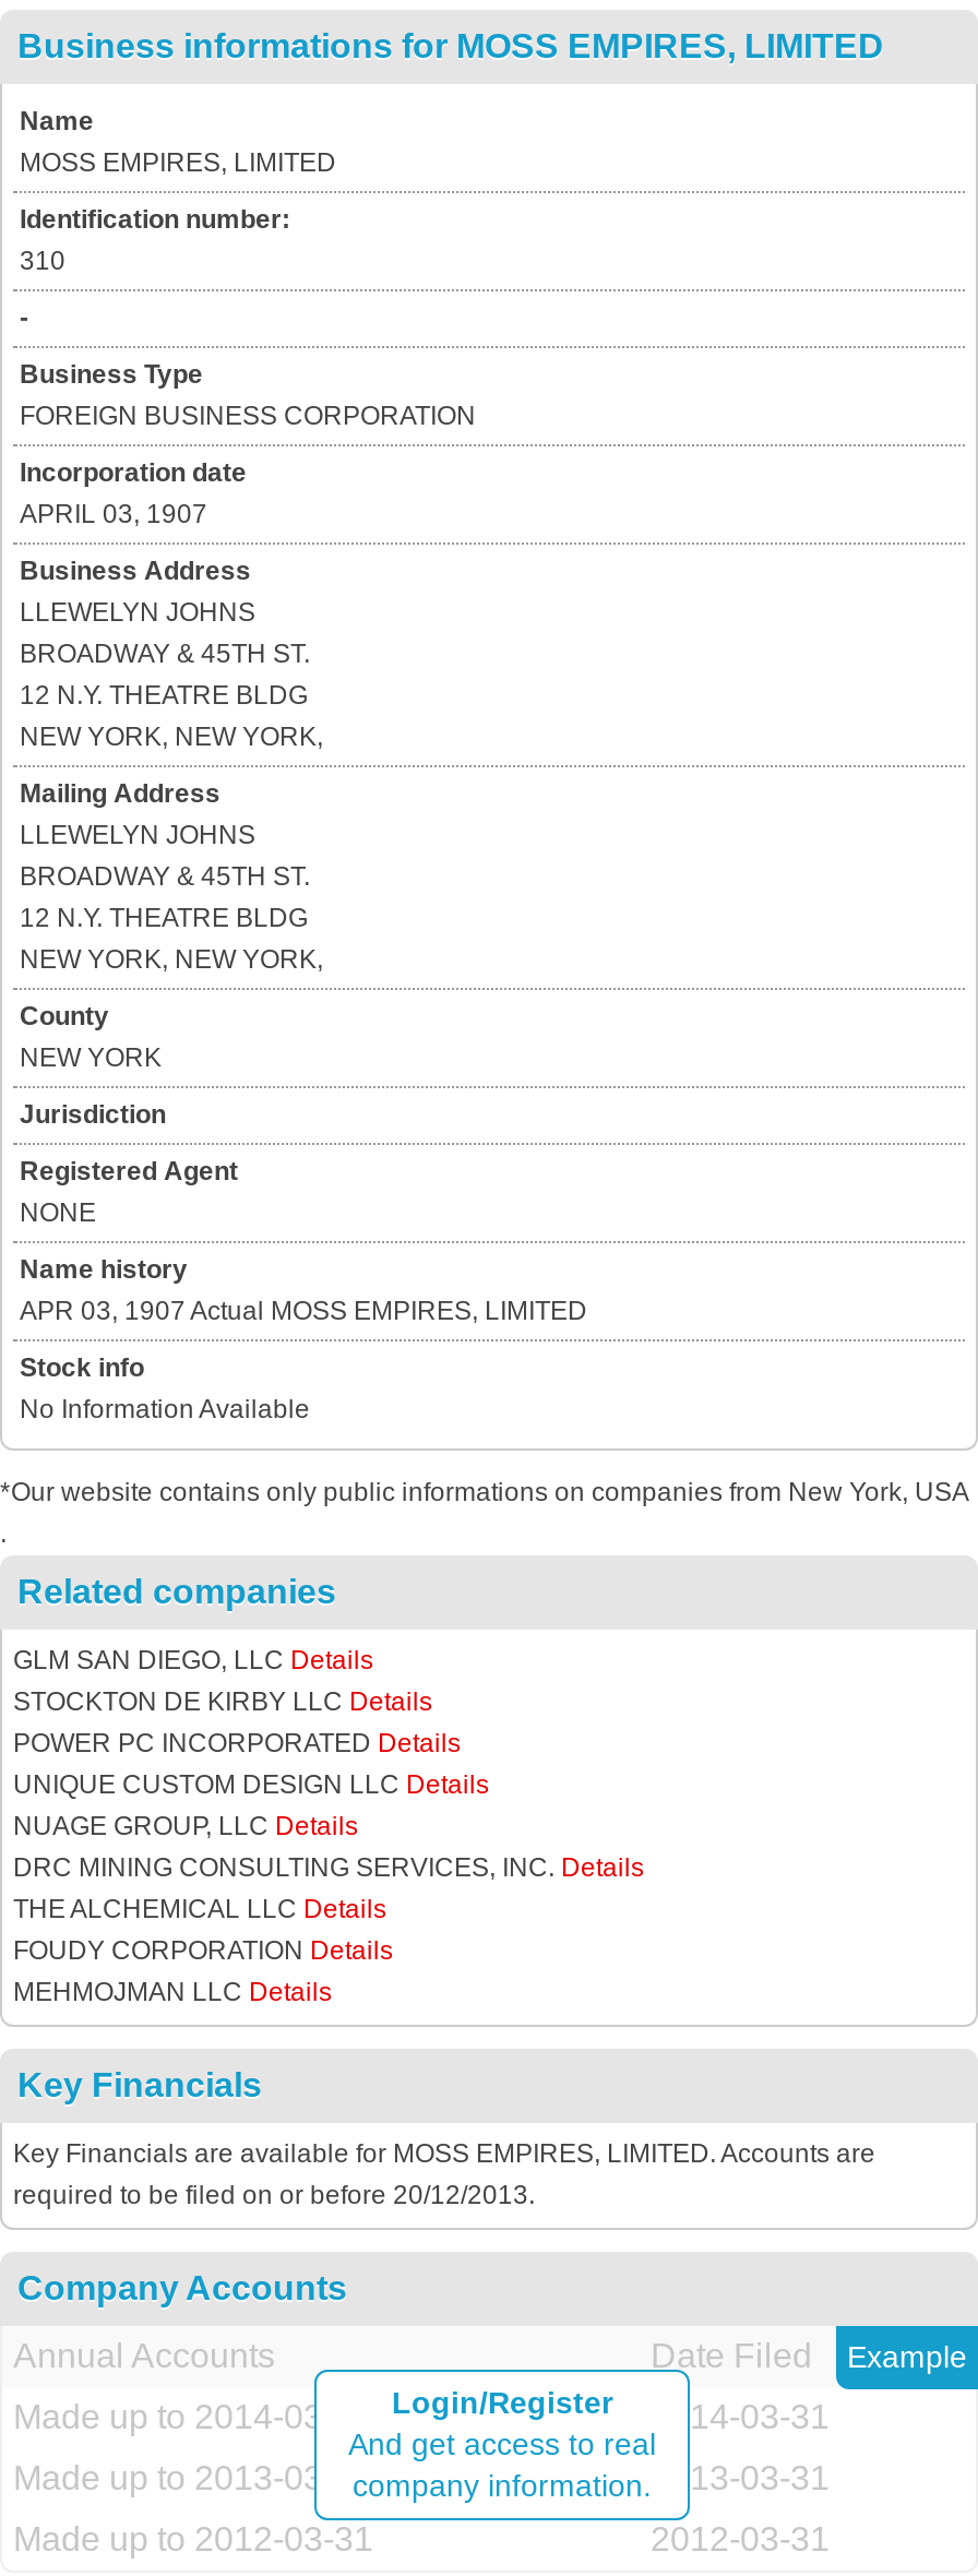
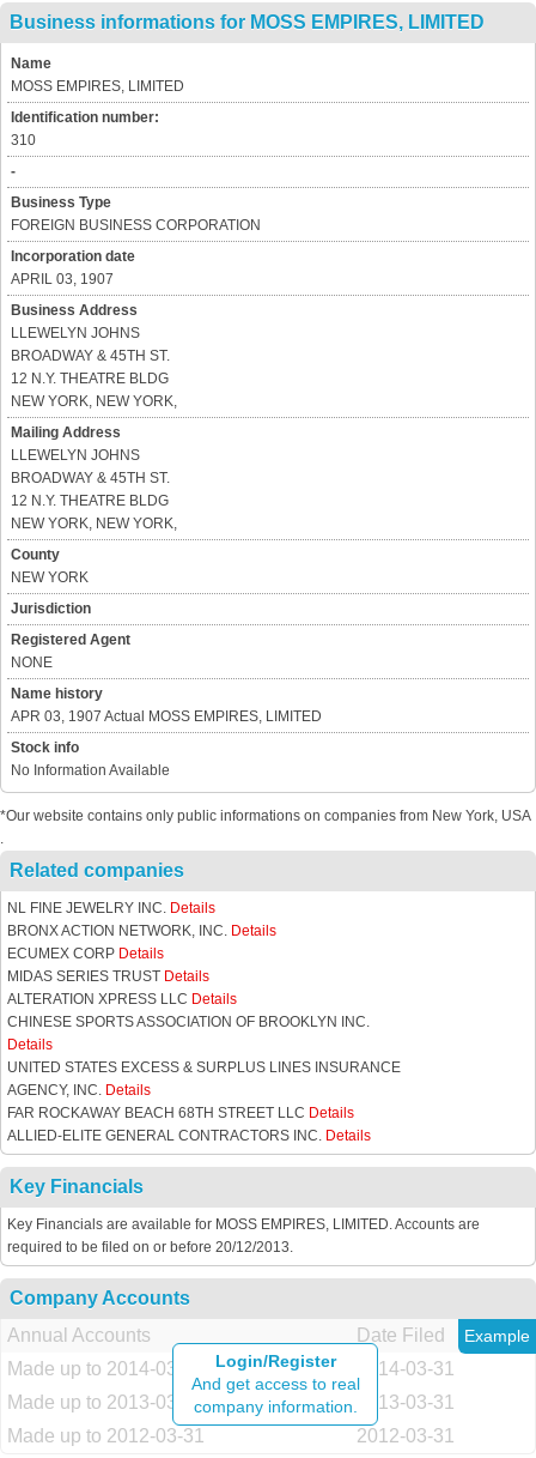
- GLM SAN DIEGO, LLC Details
- STOCKTON DE KIRBY LLC Details
- POWER PC INCORPORATED Details
- UNIQUE CUSTOM DESIGN LLC Details
- NUAGE GROUP, LLC Details
- DRC MINING CONSULTING SERVICES, INC. Details
- THE ALCHEMICAL LLC Details
- FOUDY CORPORATION Details
- MEHMOJMAN LLC Details
+ NL FINE JEWELRY INC. Details
+ BRONX ACTION NETWORK, INC. Details
+ ECUMEX CORP Details
+ MIDAS SERIES TRUST Details
+ ALTERATION XPRESS LLC Details
+ CHINESE SPORTS ASSOCIATION OF BROOKLYN INC.
+ Details
+ UNITED STATES EXCESS & SURPLUS LINES INSURANCE
+ AGENCY, INC. Details
+ FAR ROCKAWAY BEACH 68TH STREET LLC Details
+ ALLIED-ELITE GENERAL CONTRACTORS INC. Details
